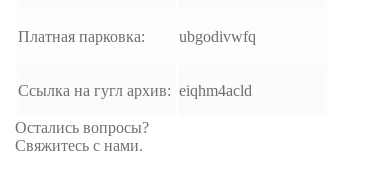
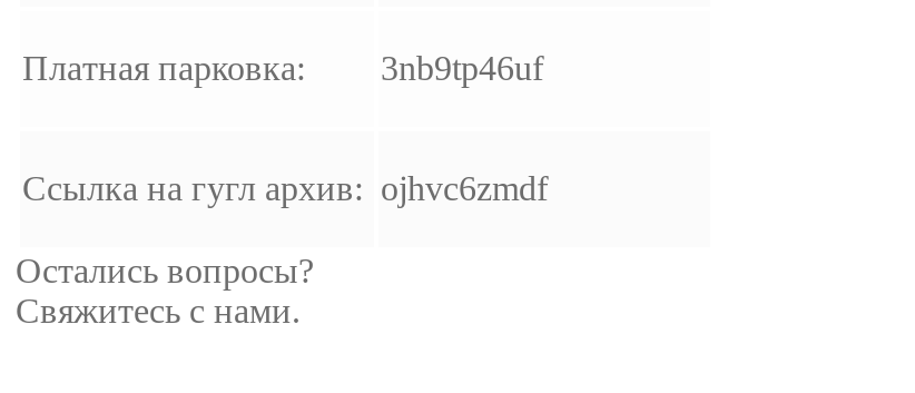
- ubgodivwfq
+ 3nb9tp46uf

- Ссылка на гугл архив: eiqhm4acld
+ Ссылка на гугл архив: ojhvc6zmdf
